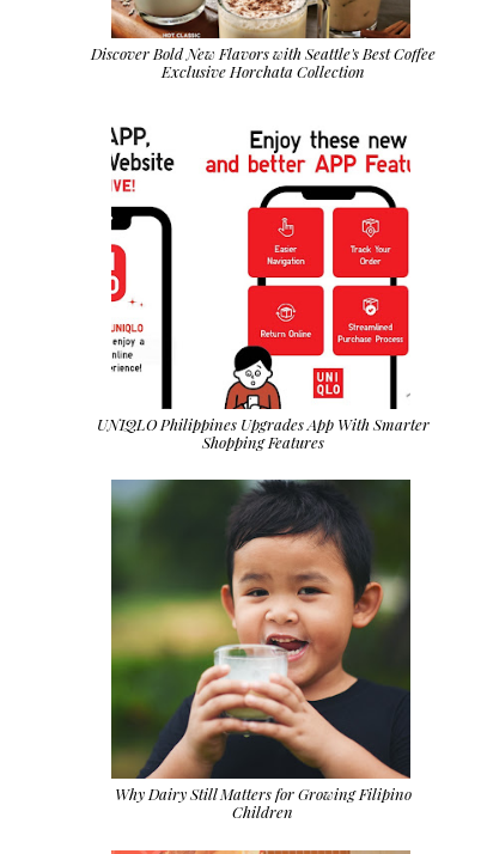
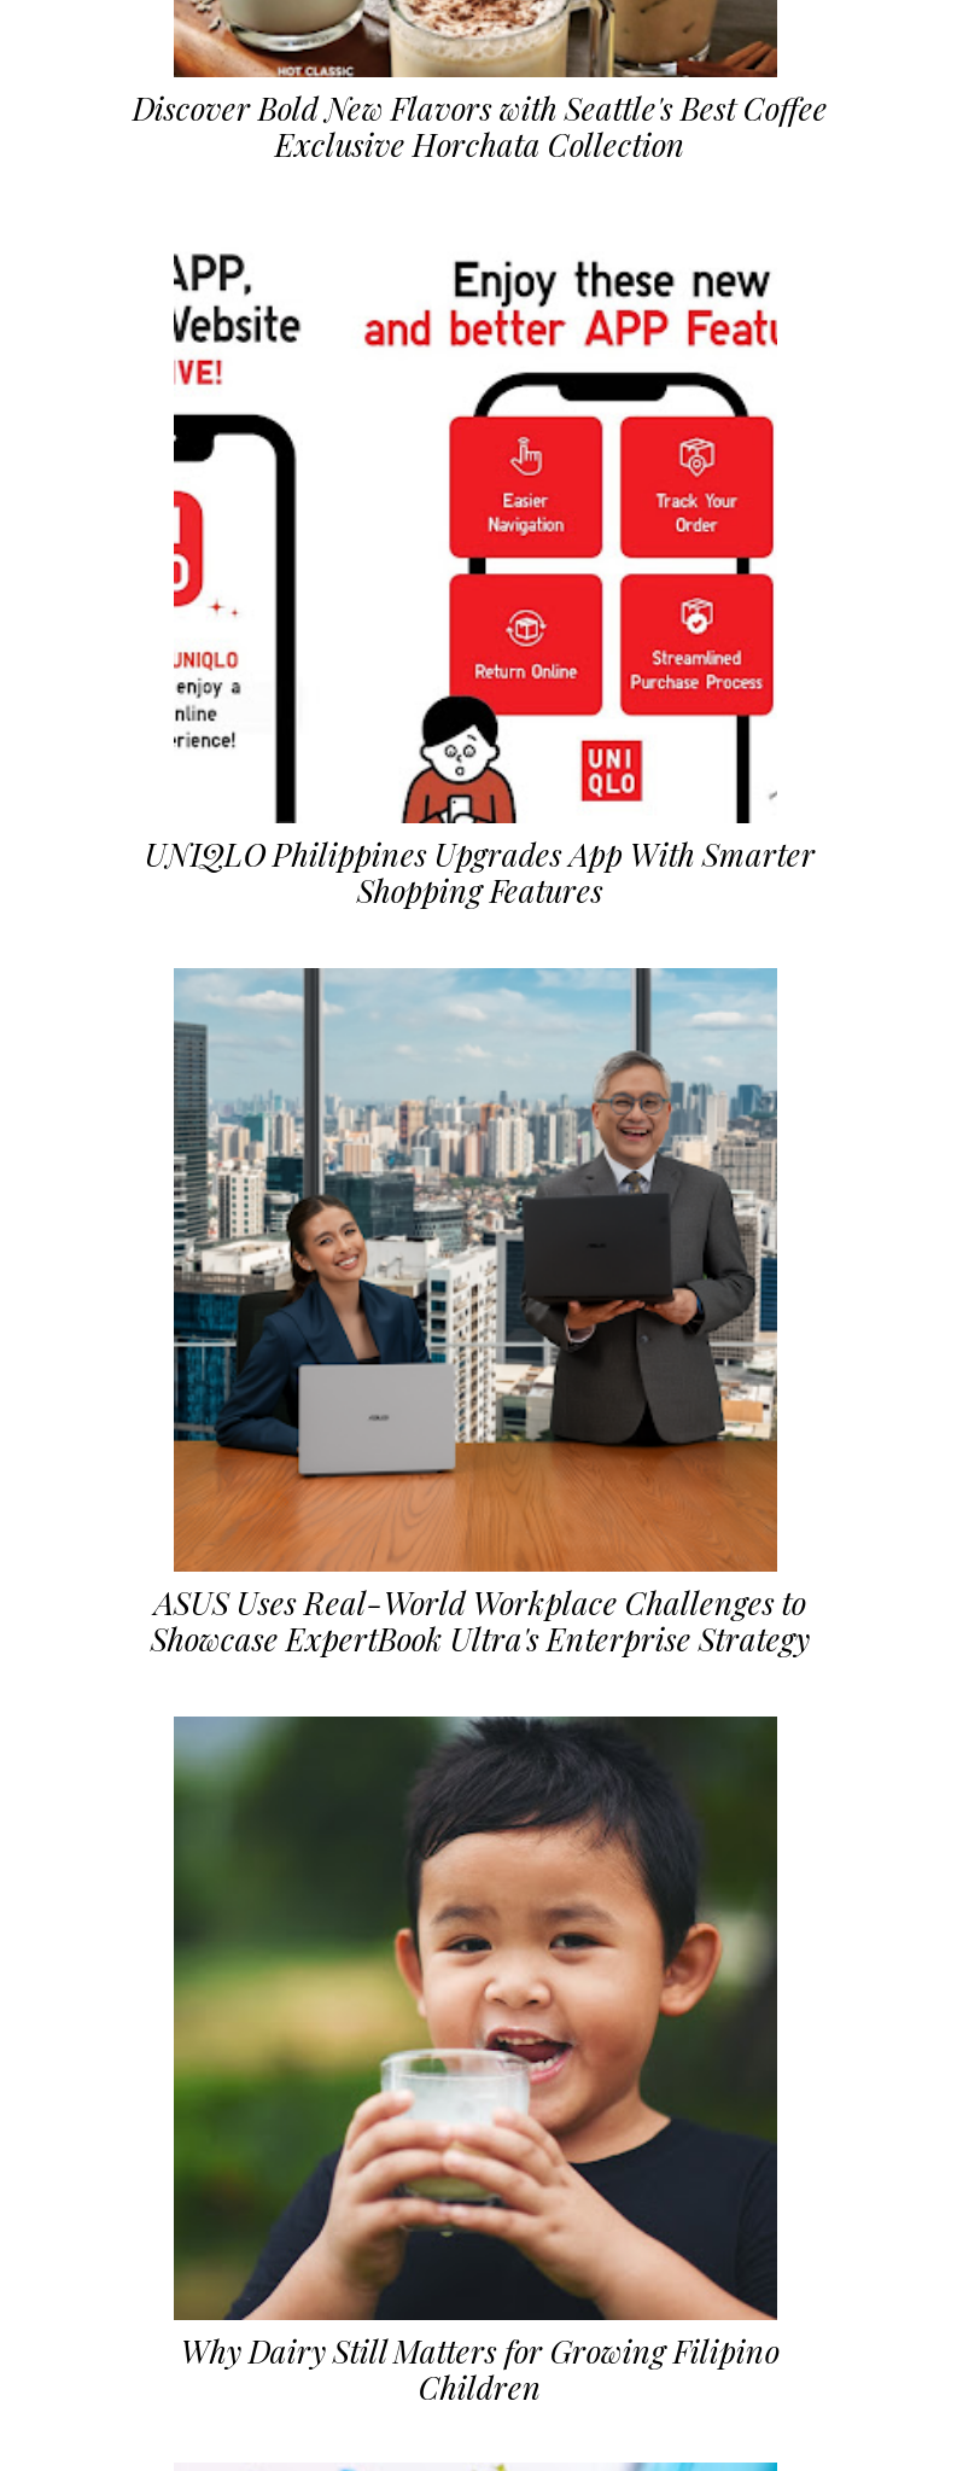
+ [image]
+ ASUS Uses Real-World Workplace Challenges to
+ Showcase ExpertBook Ultra's Enterprise Strategy
